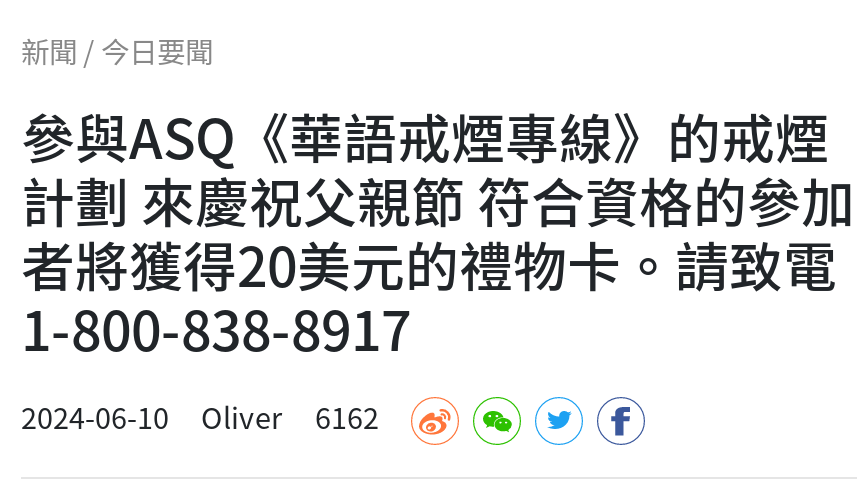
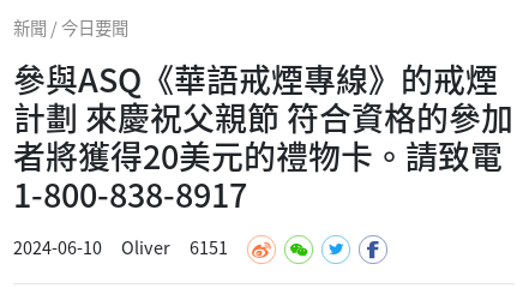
- 2024-06-10 Oliver 6162
+ 2024-06-10 Oliver 6151
